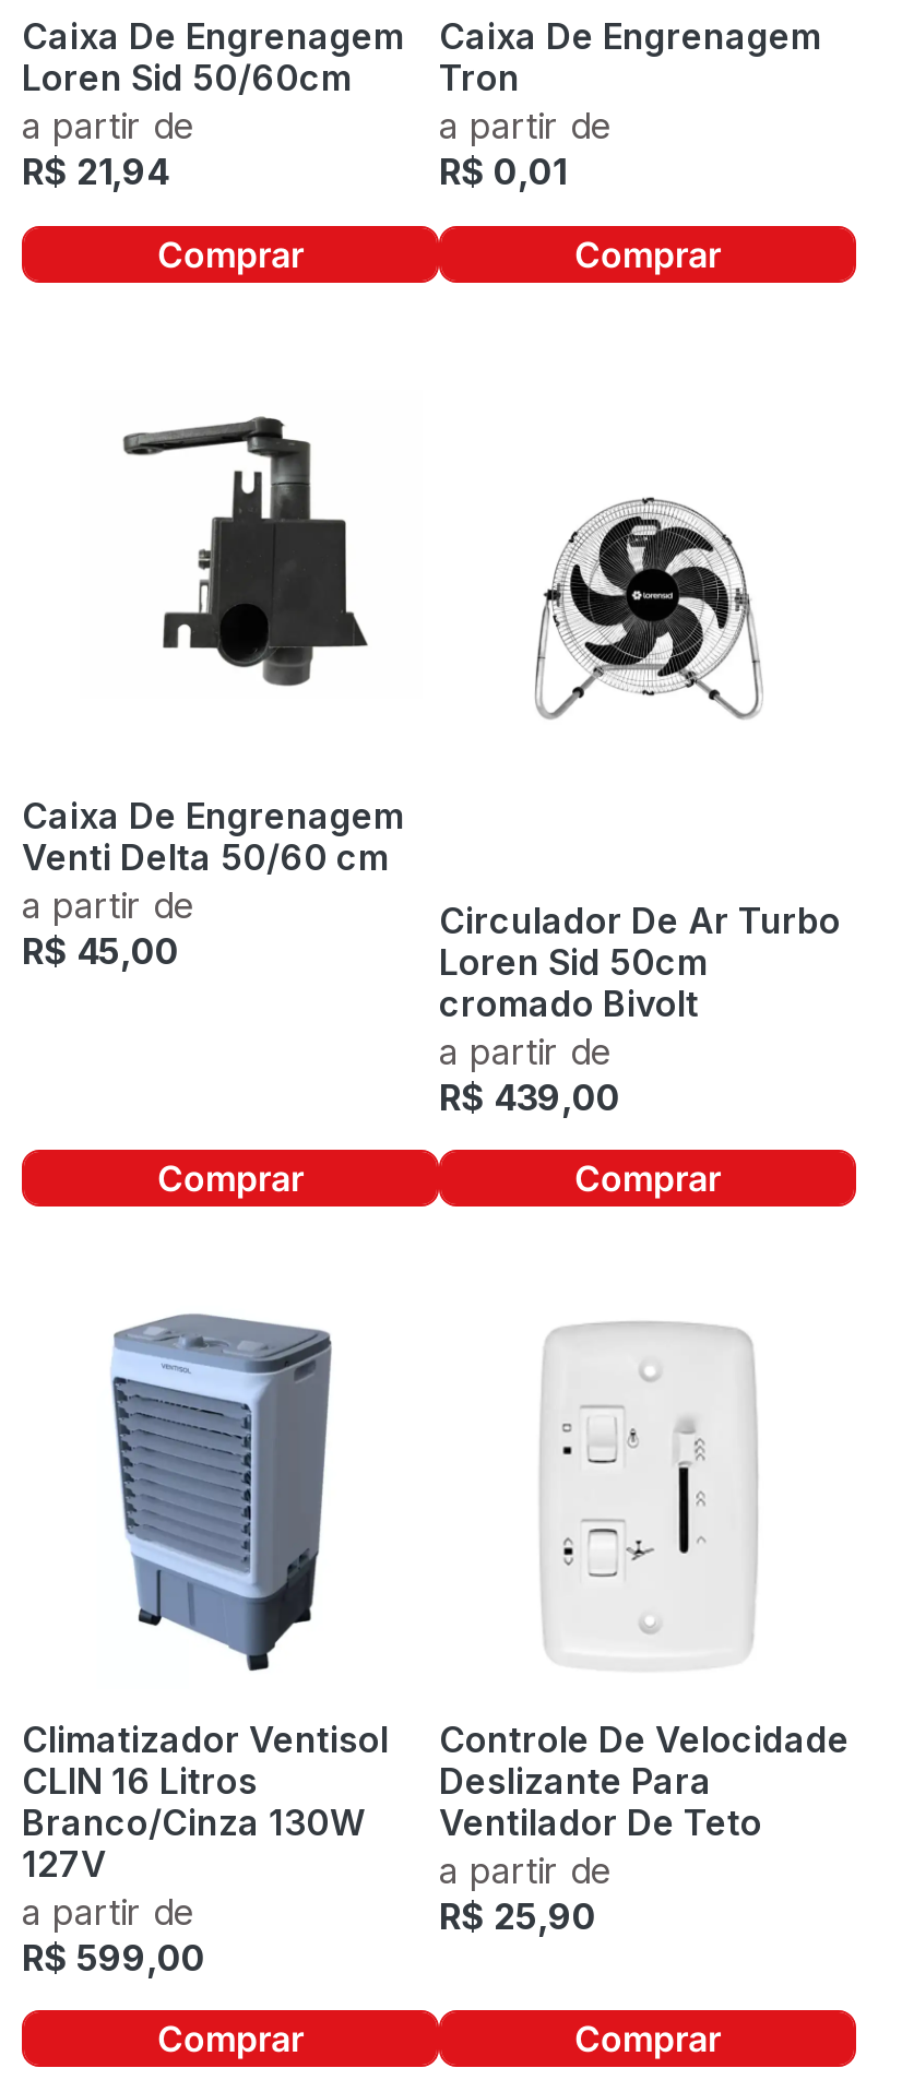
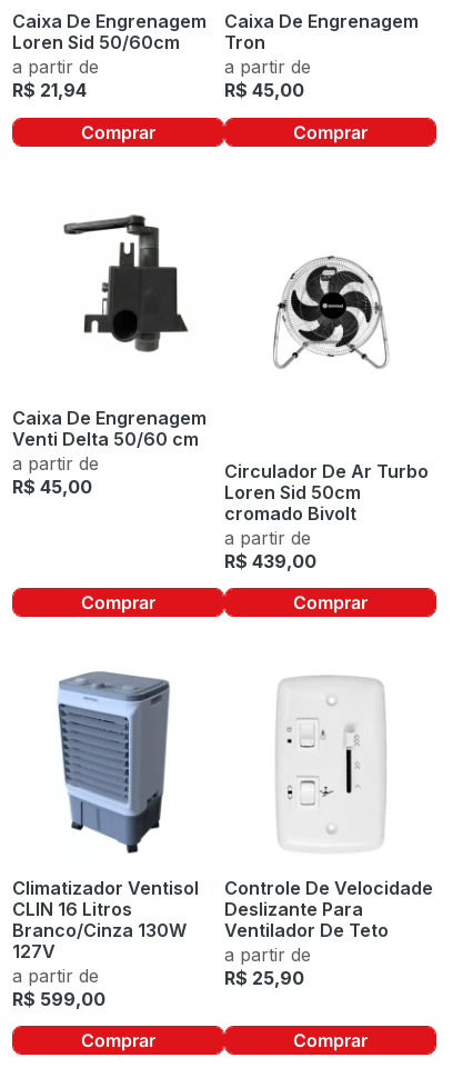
- R$0,01
+ R$45,00
